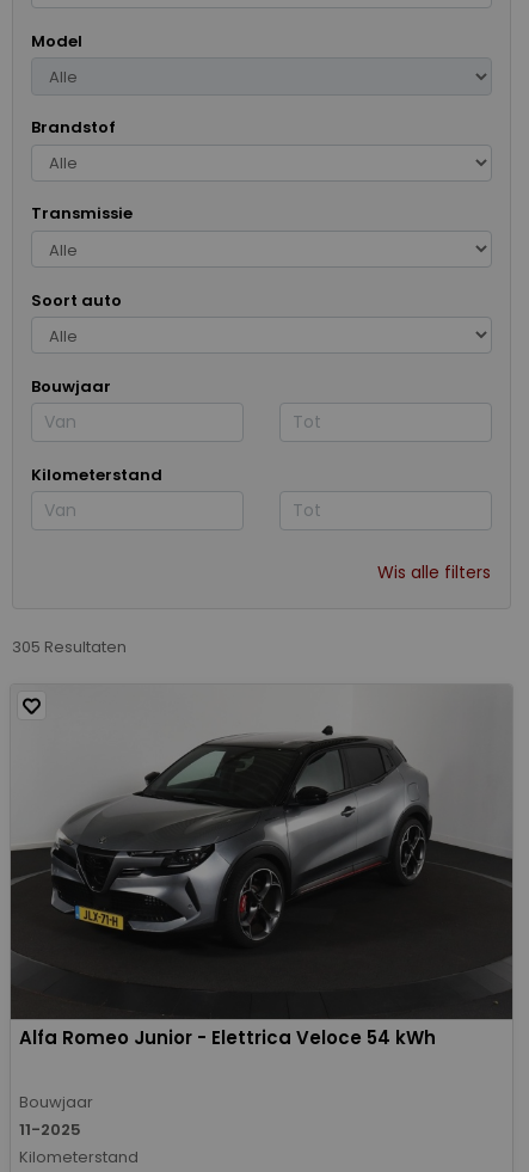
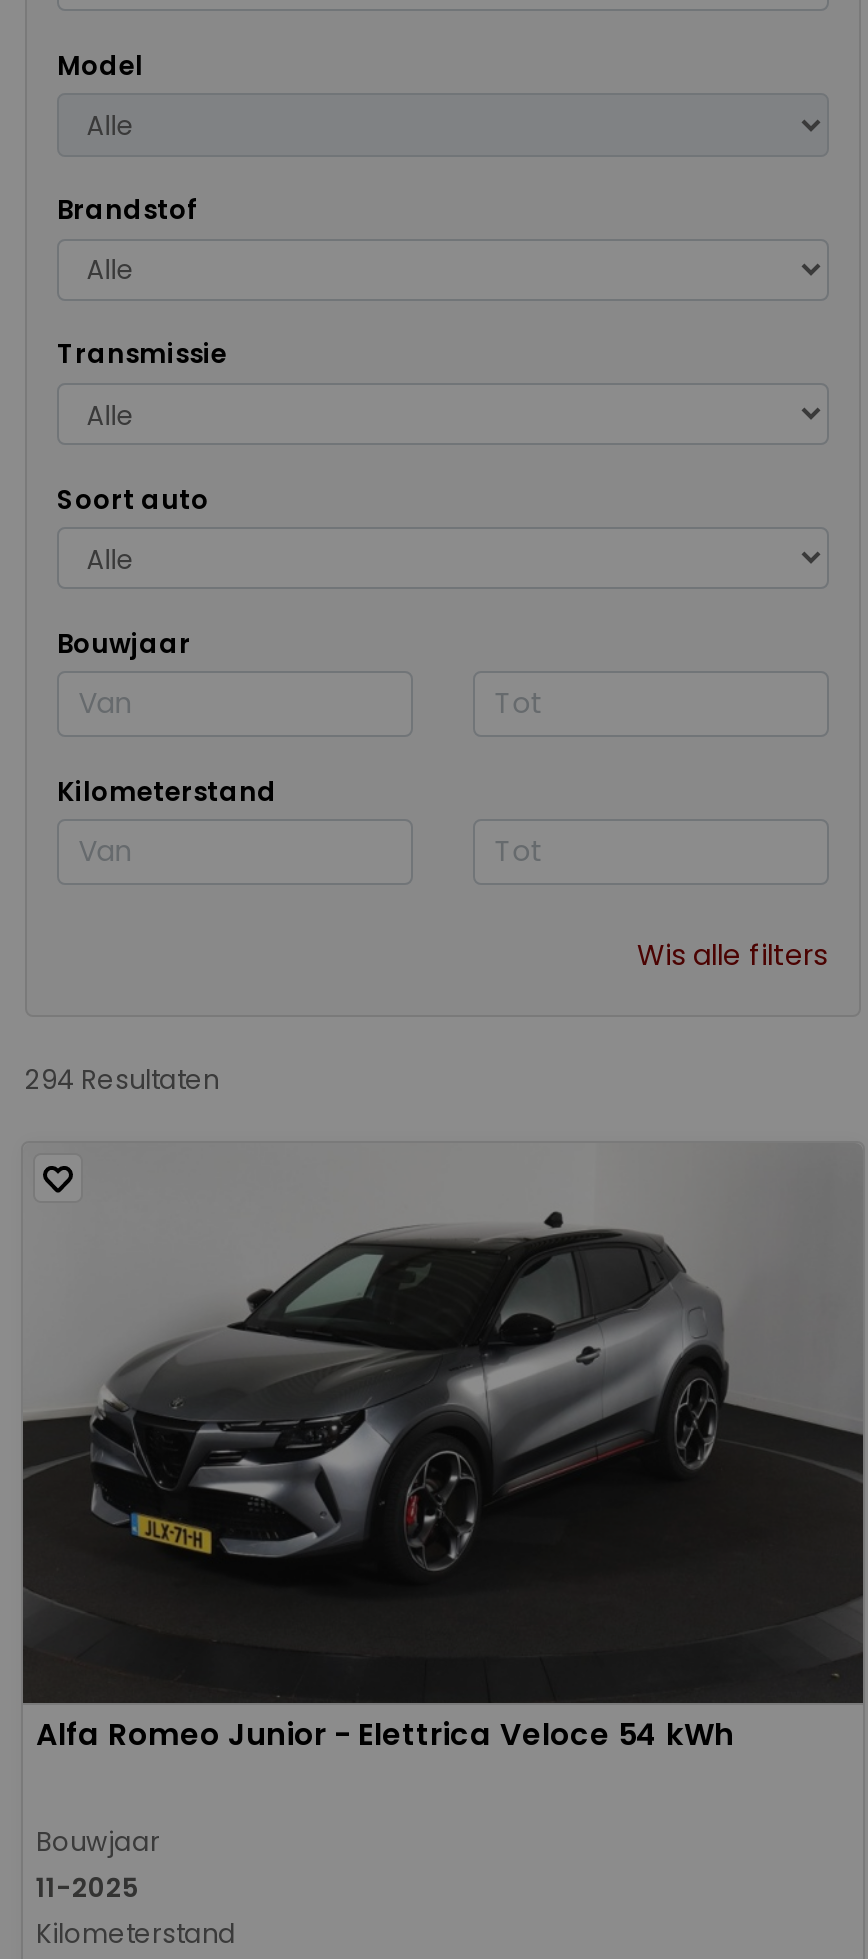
- 305 Resultaten
+ 294 Resultaten
